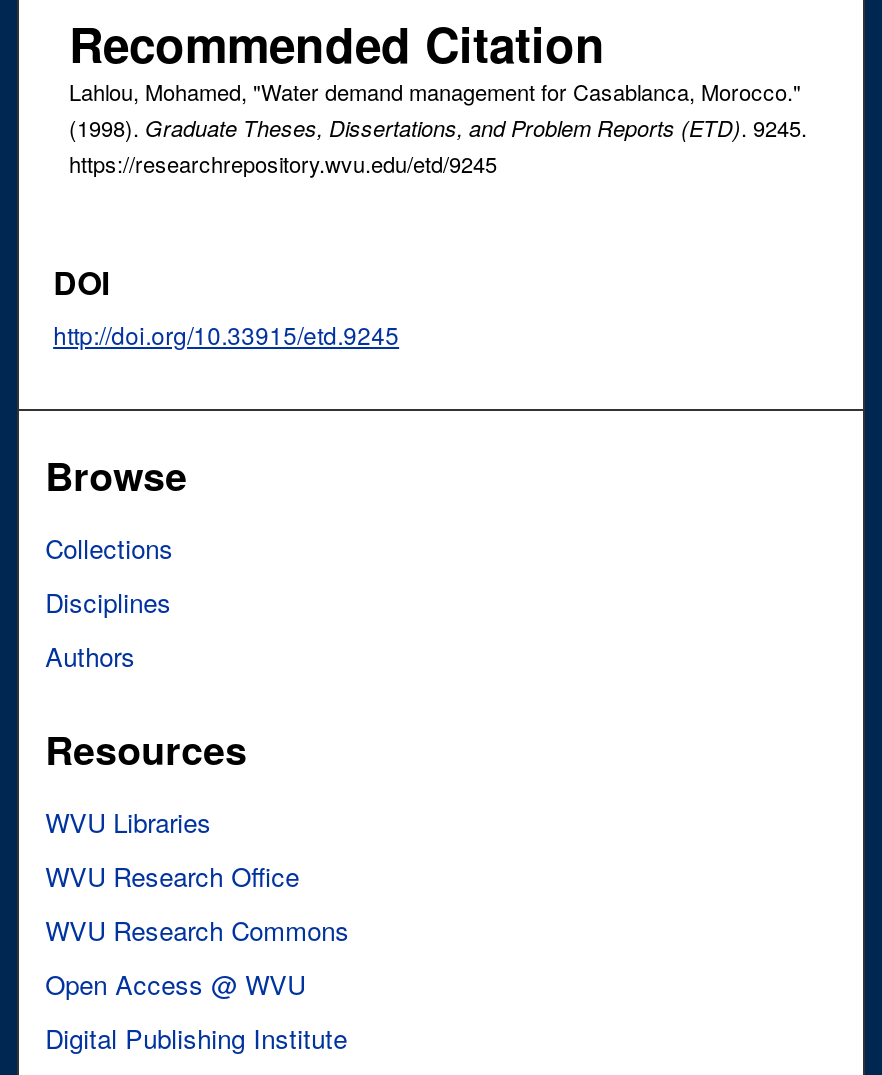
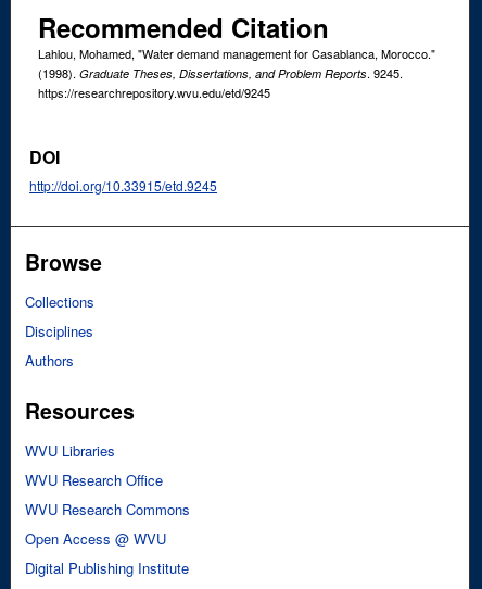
- (1998). Graduate Theses, Dissertations, and Problem Reports (ETD). 9245.
+ (1998). Graduate Theses, Dissertations, and Problem Reports. 9245.
